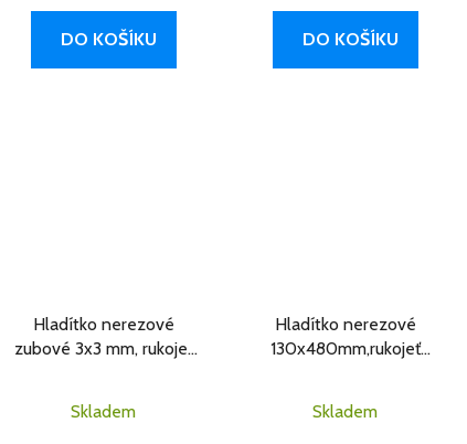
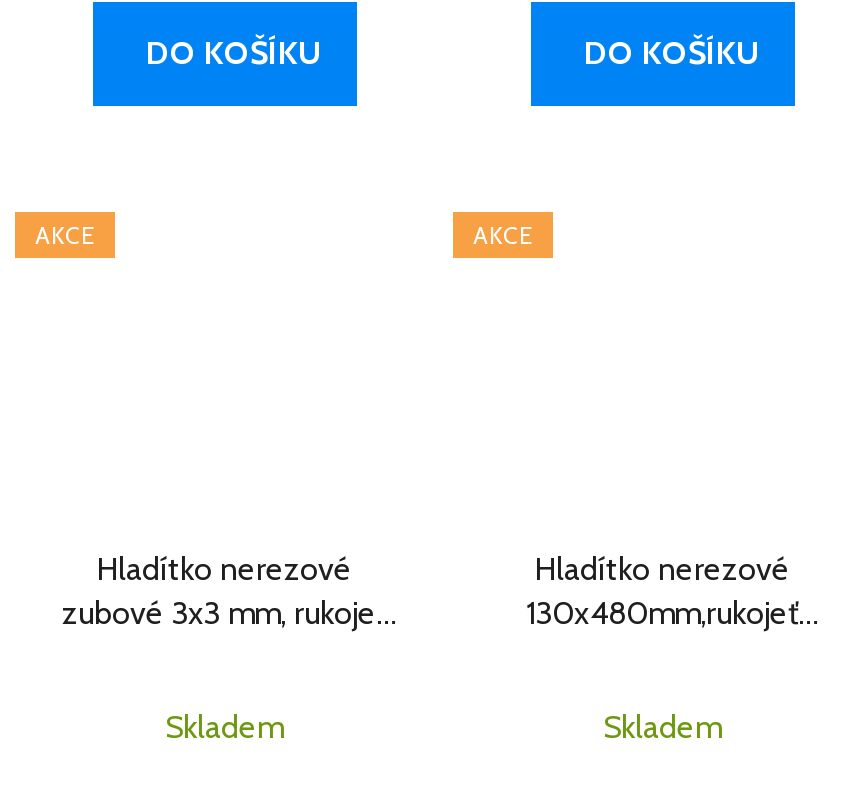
+ AKCE

+ AKCE
